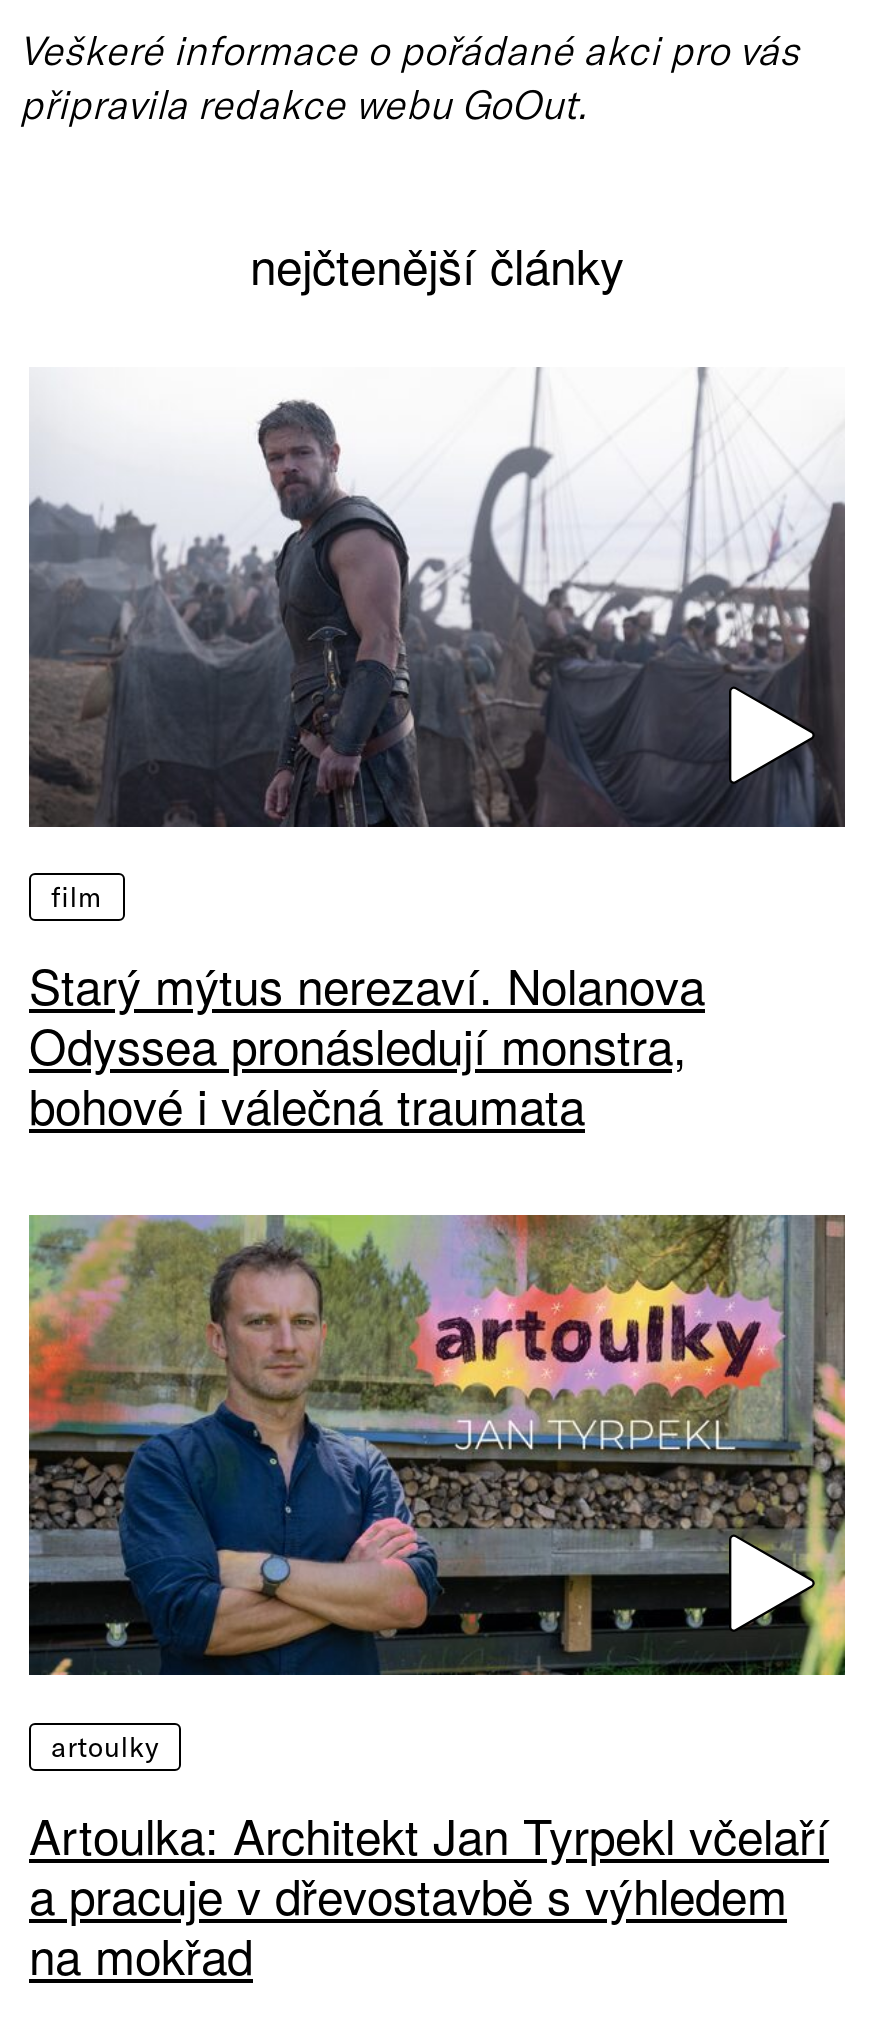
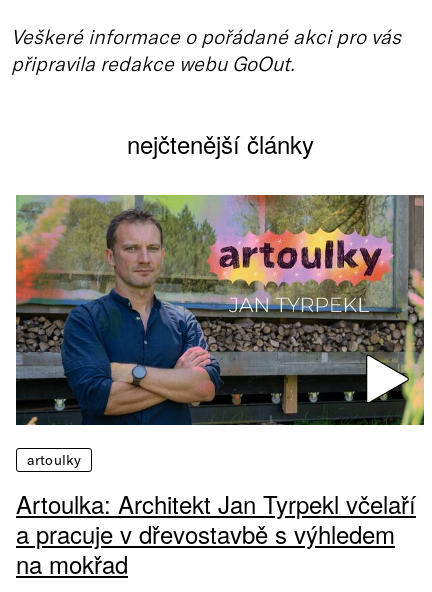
- [image]
- film
- Starý mýtus nerezaví. Nolanova
- Odyssea pronásledují monstra,
- bohové i válečná traumata
